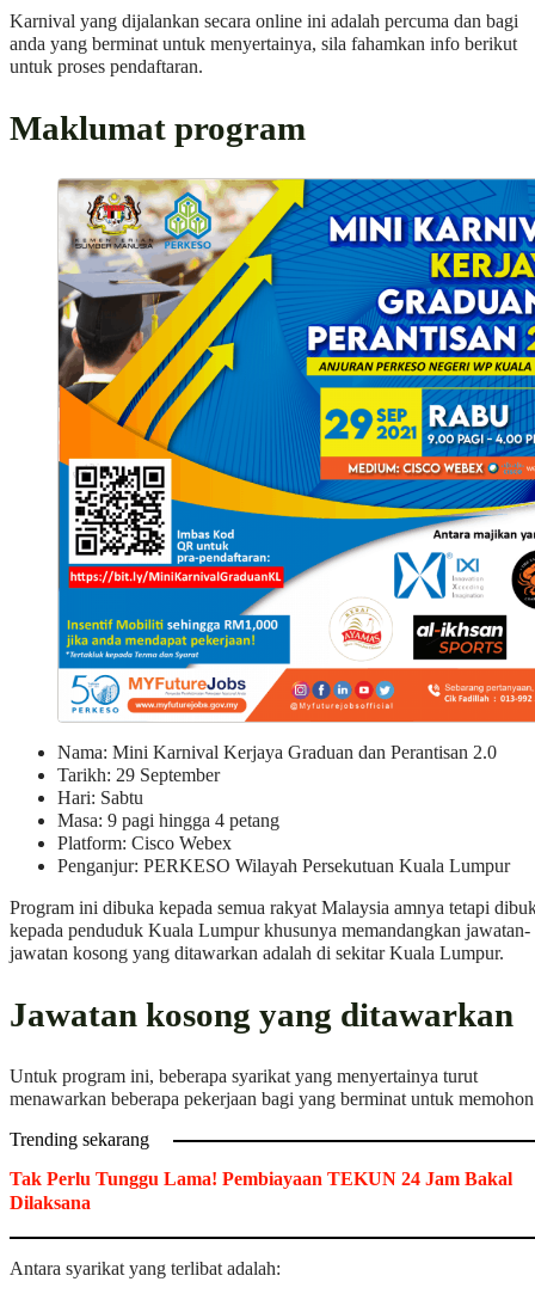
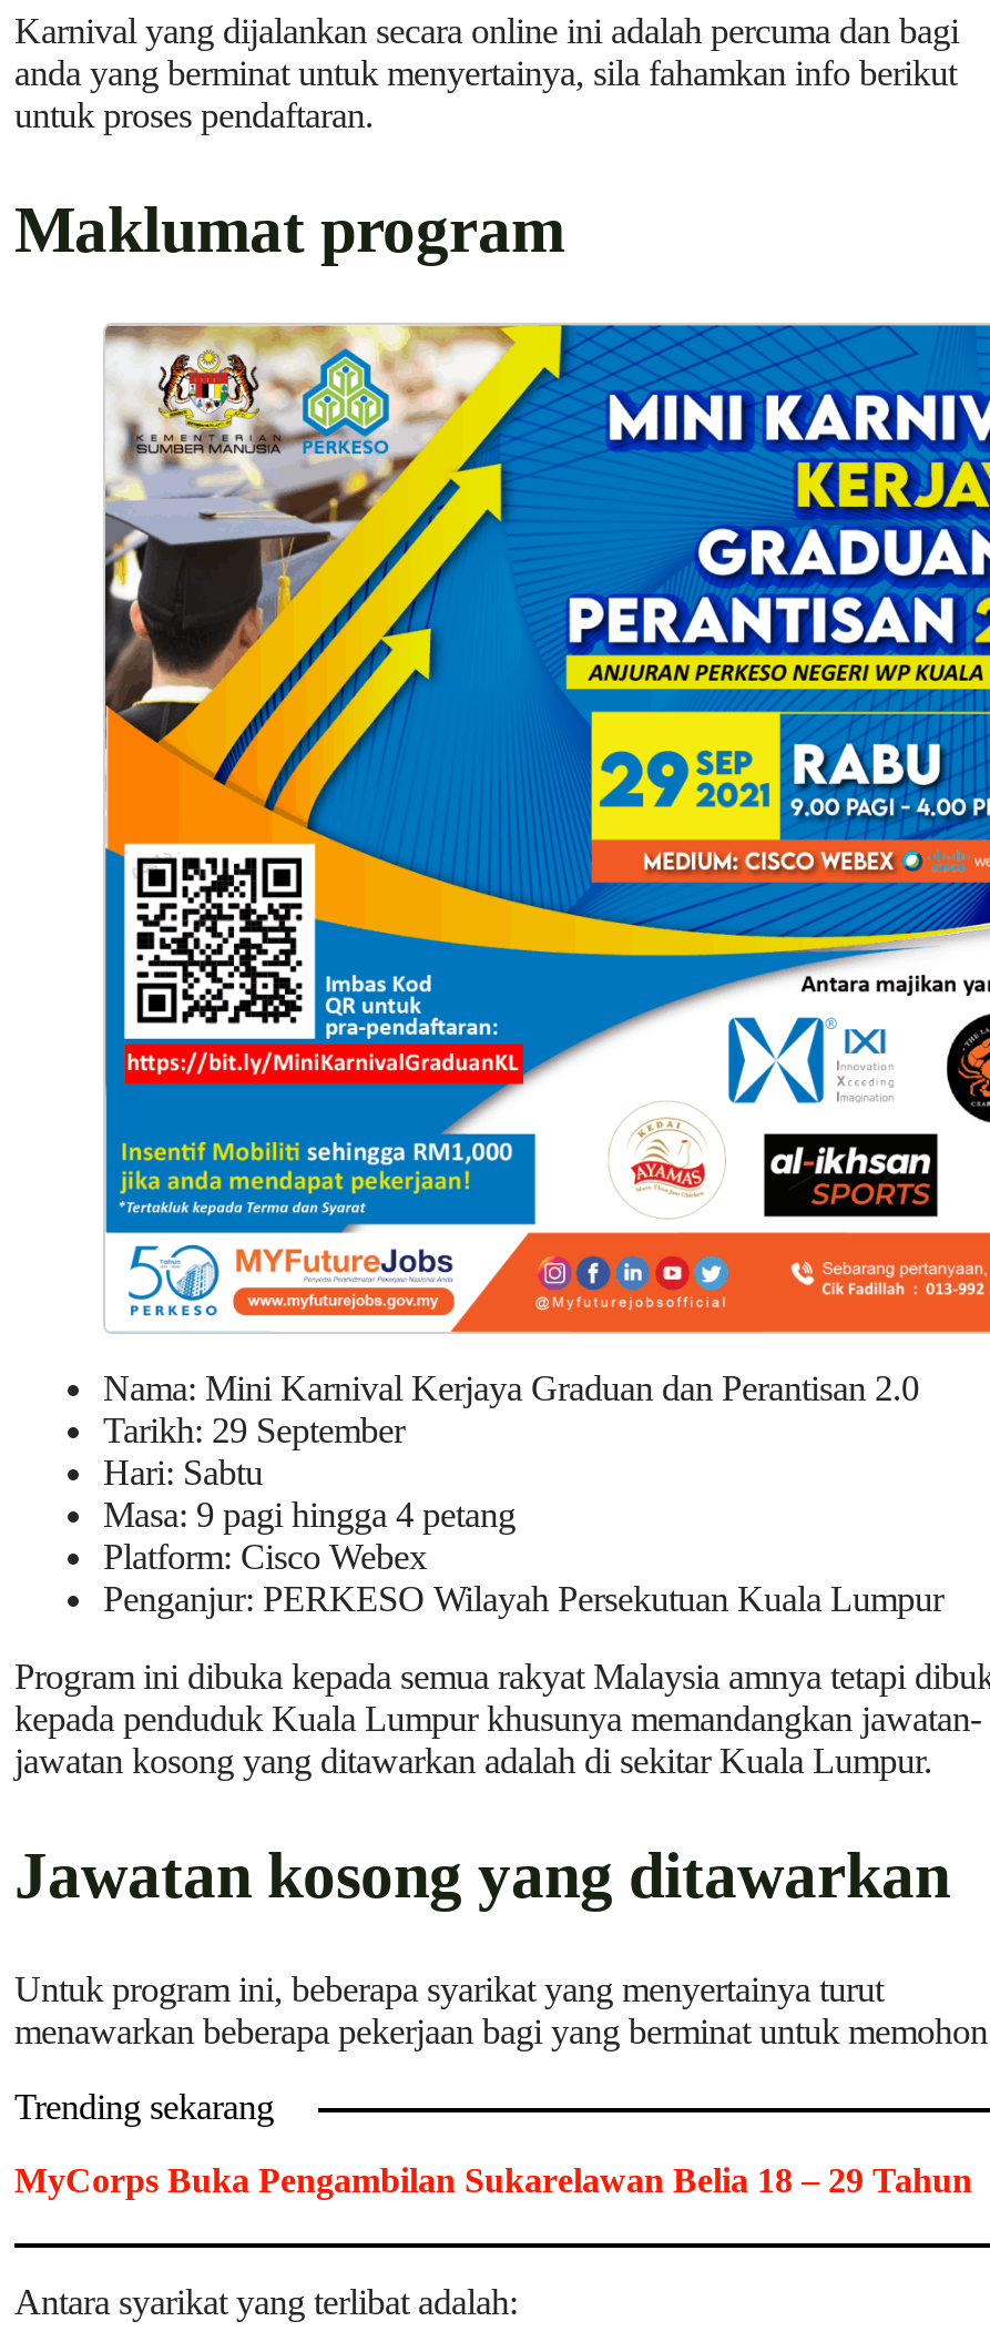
- Tak Perlu Tunggu Lama! Pembiayaan TEKUN 24 Jam Bakal
- Dilaksana
+ MyCorps Buka Pengambilan Sukarelawan Belia 18 – 29 Tahun
